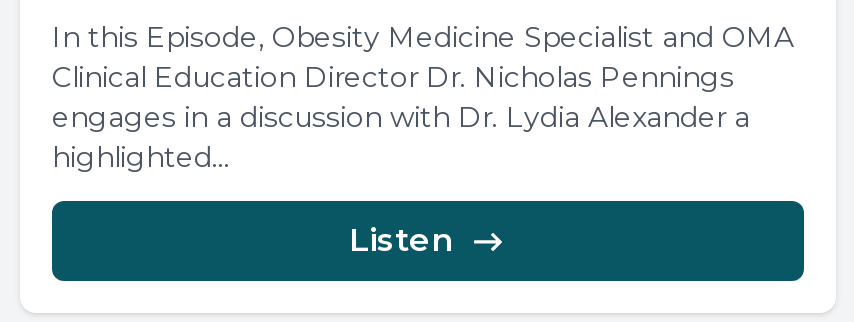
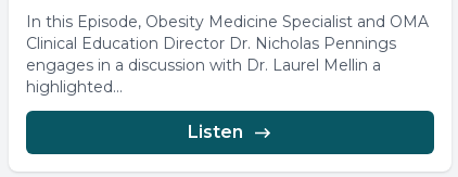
- engages in a discussion with Dr. Lydia Alexander a
+ engages in a discussion with Dr. Laurel Mellin a
